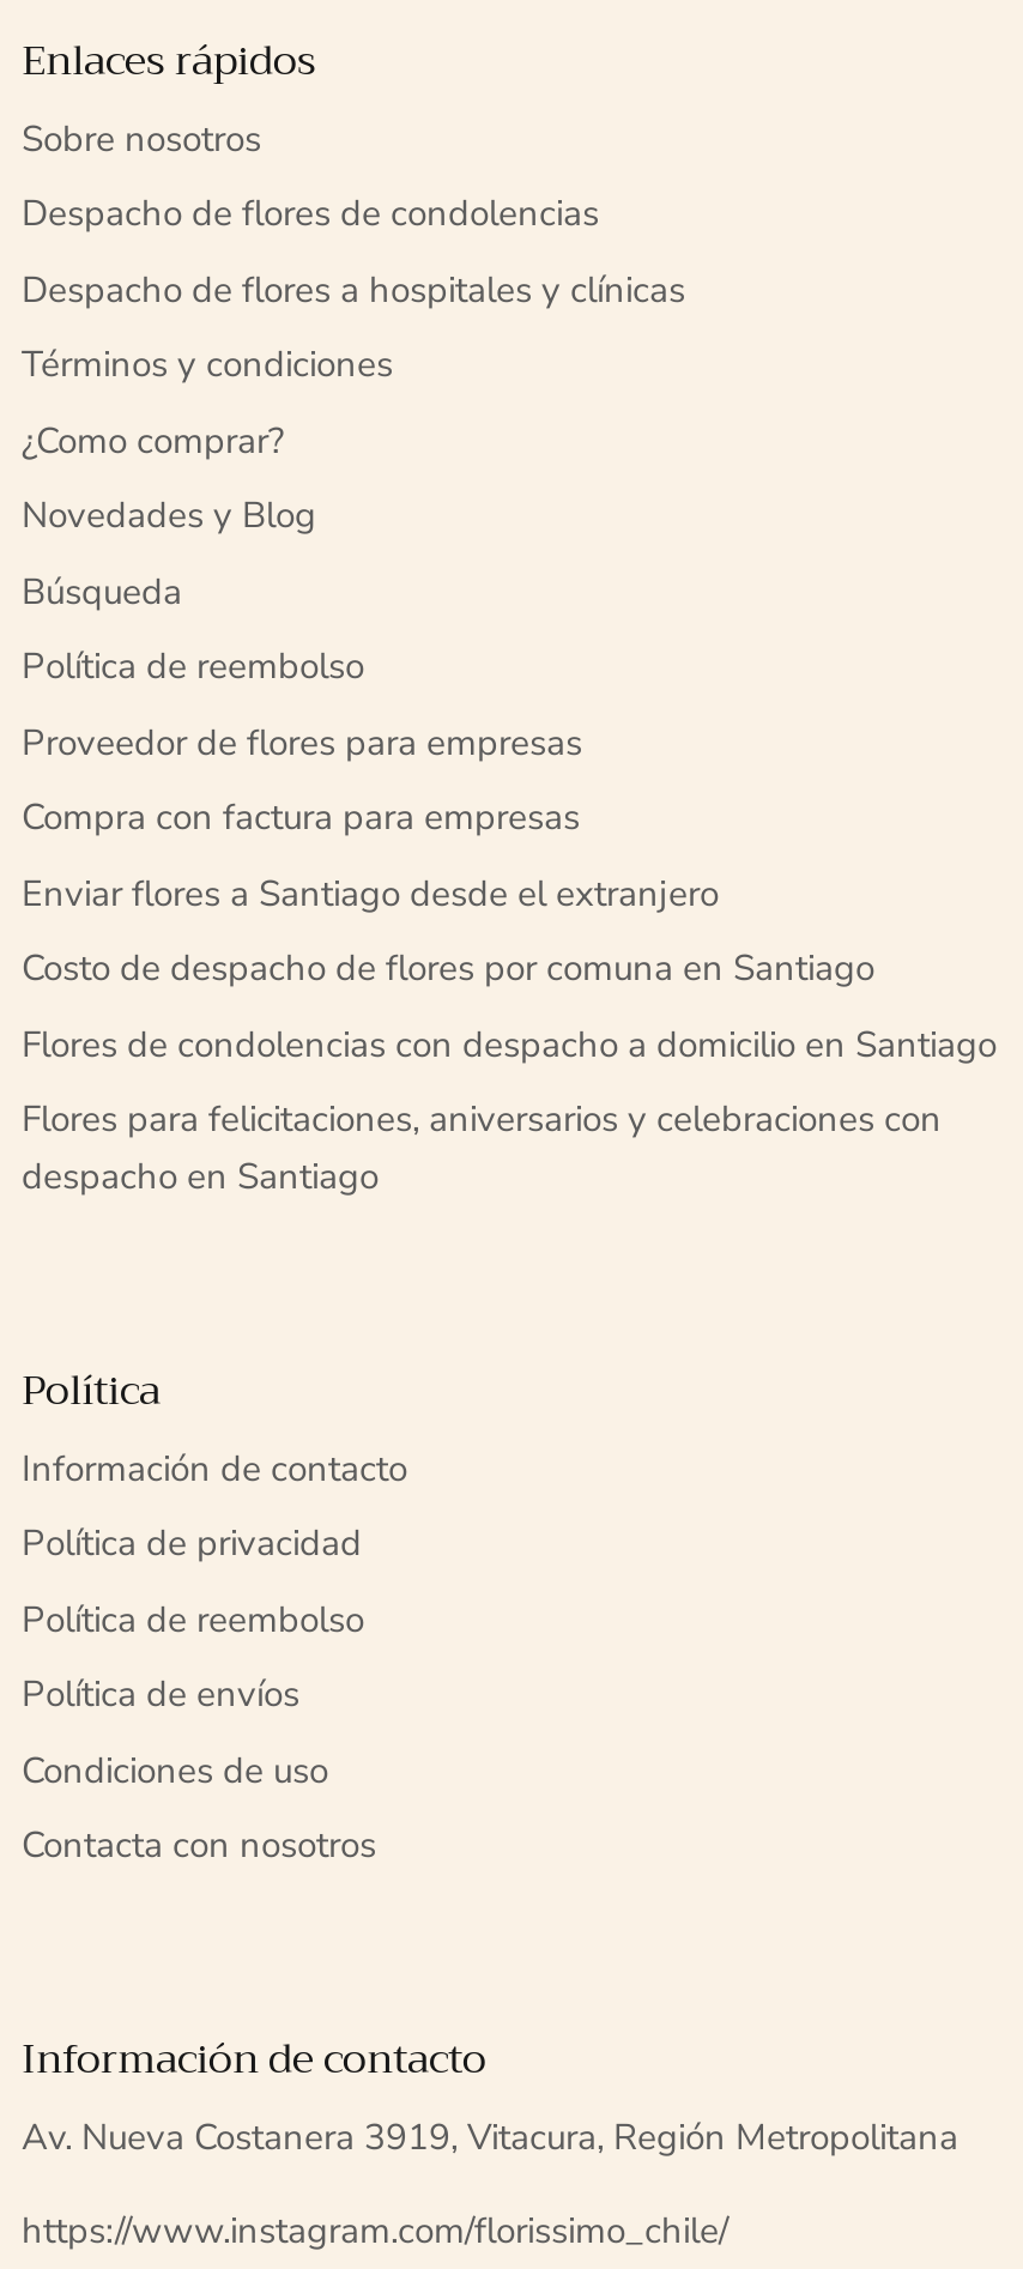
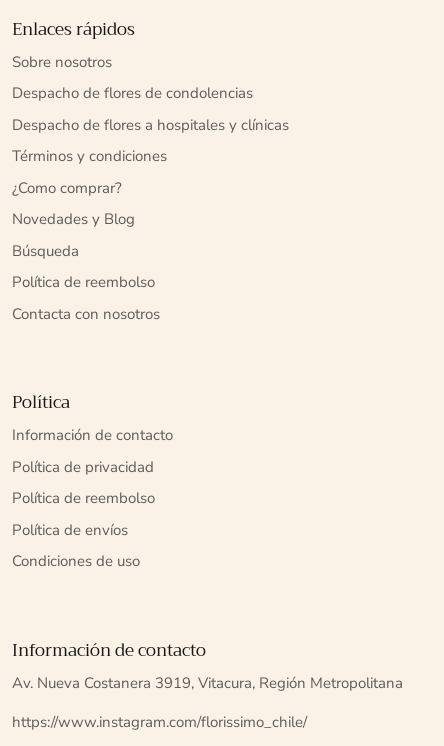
- Proveedor de flores para empresas
- Compra con factura para empresas
- Enviar flores a Santiago desde el extranjero
- Costo de despacho de flores por comuna en Santiago
- Flores de condolencias con despacho a domicilio en Santiago
- Flores para felicitaciones, aniversarios y celebraciones con
- despacho en Santiago

moved up: Contacta con nosotros
